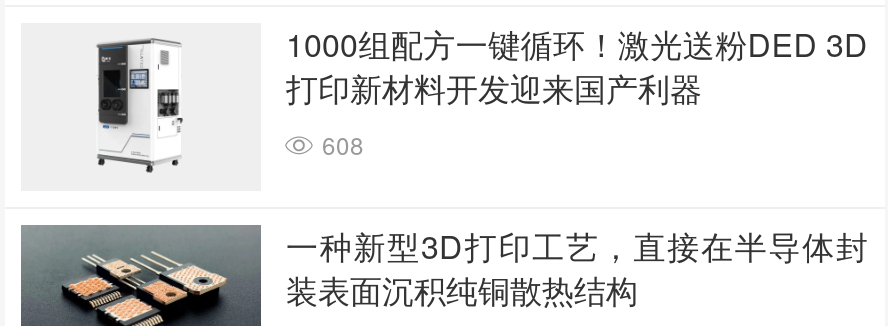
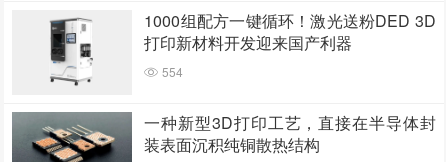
- 608
+ 554
